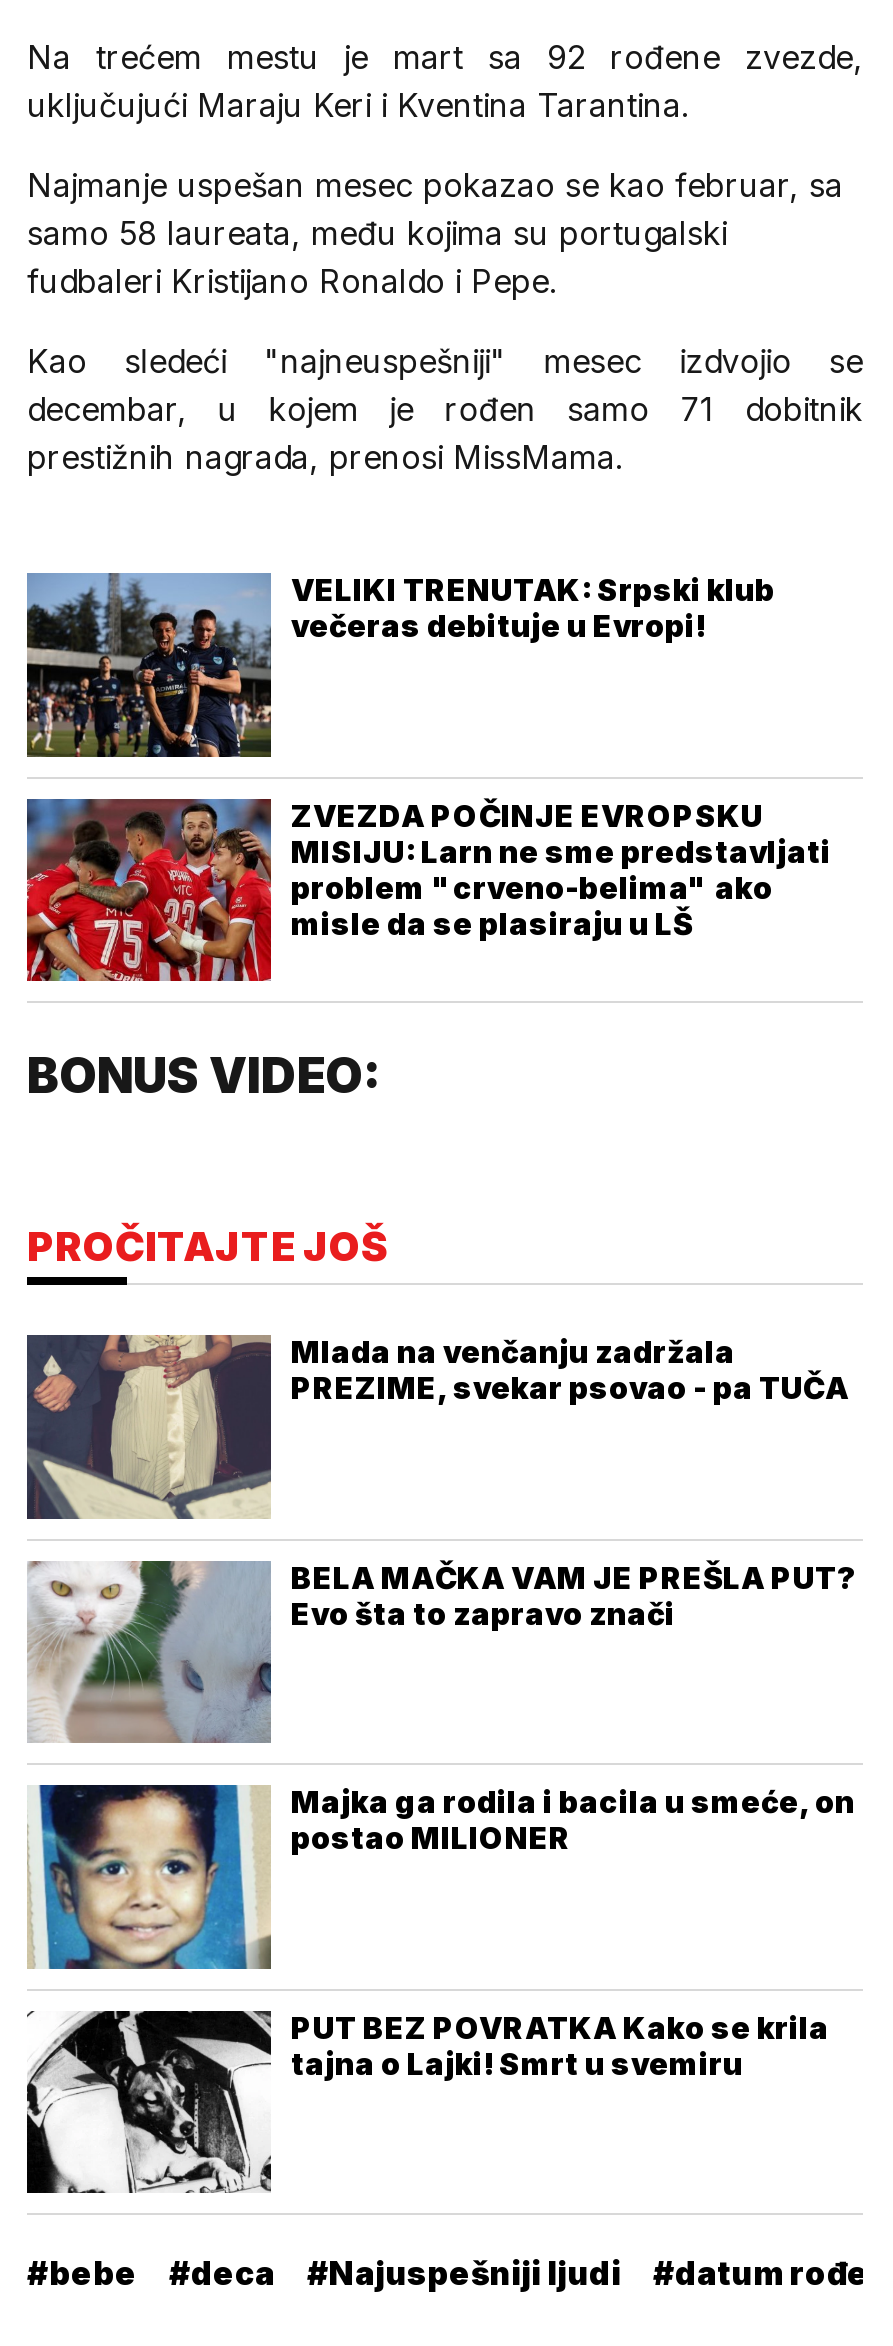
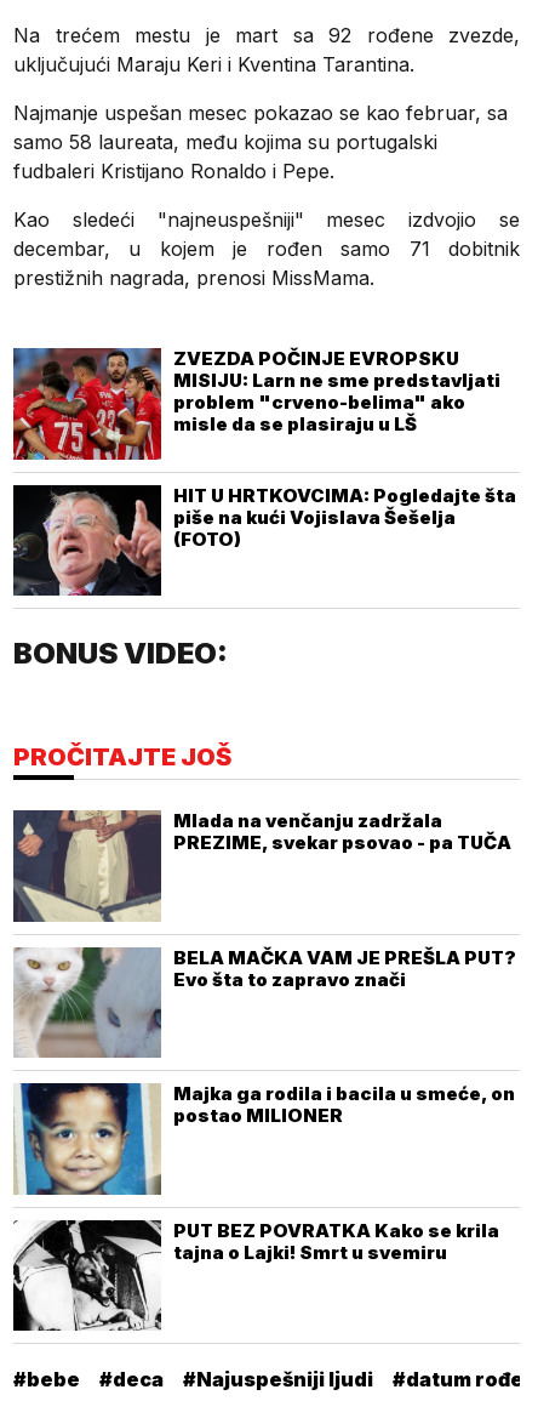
- [image]
- VELIKI TRENUTAK: Srpski klub
- večeras debituje u Evropi!

moved up: [image] | ZVEZDA POČINJE EVROPSKU | MISIJU: Larn ne sme predstavljati | problem "crveno-belima" ako | misle da se plasiraju u LŠ

+ [image]
+ HIT U HRTKOVCIMA: Pogledajte šta
+ piše na kući Vojislava Šešelja
+ (FOTO)
